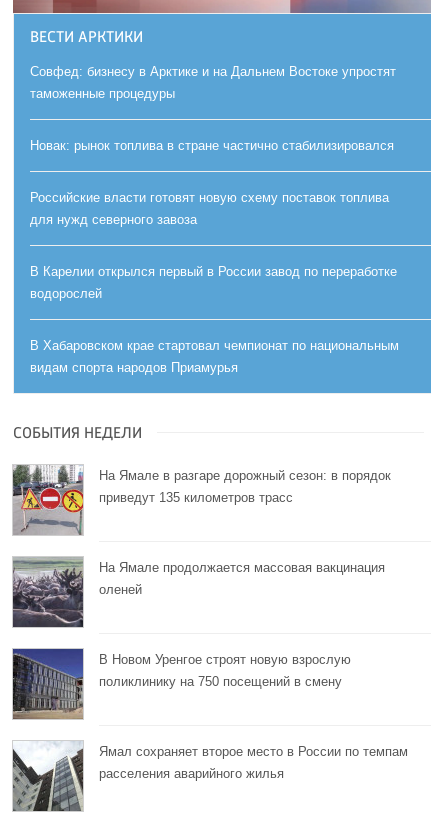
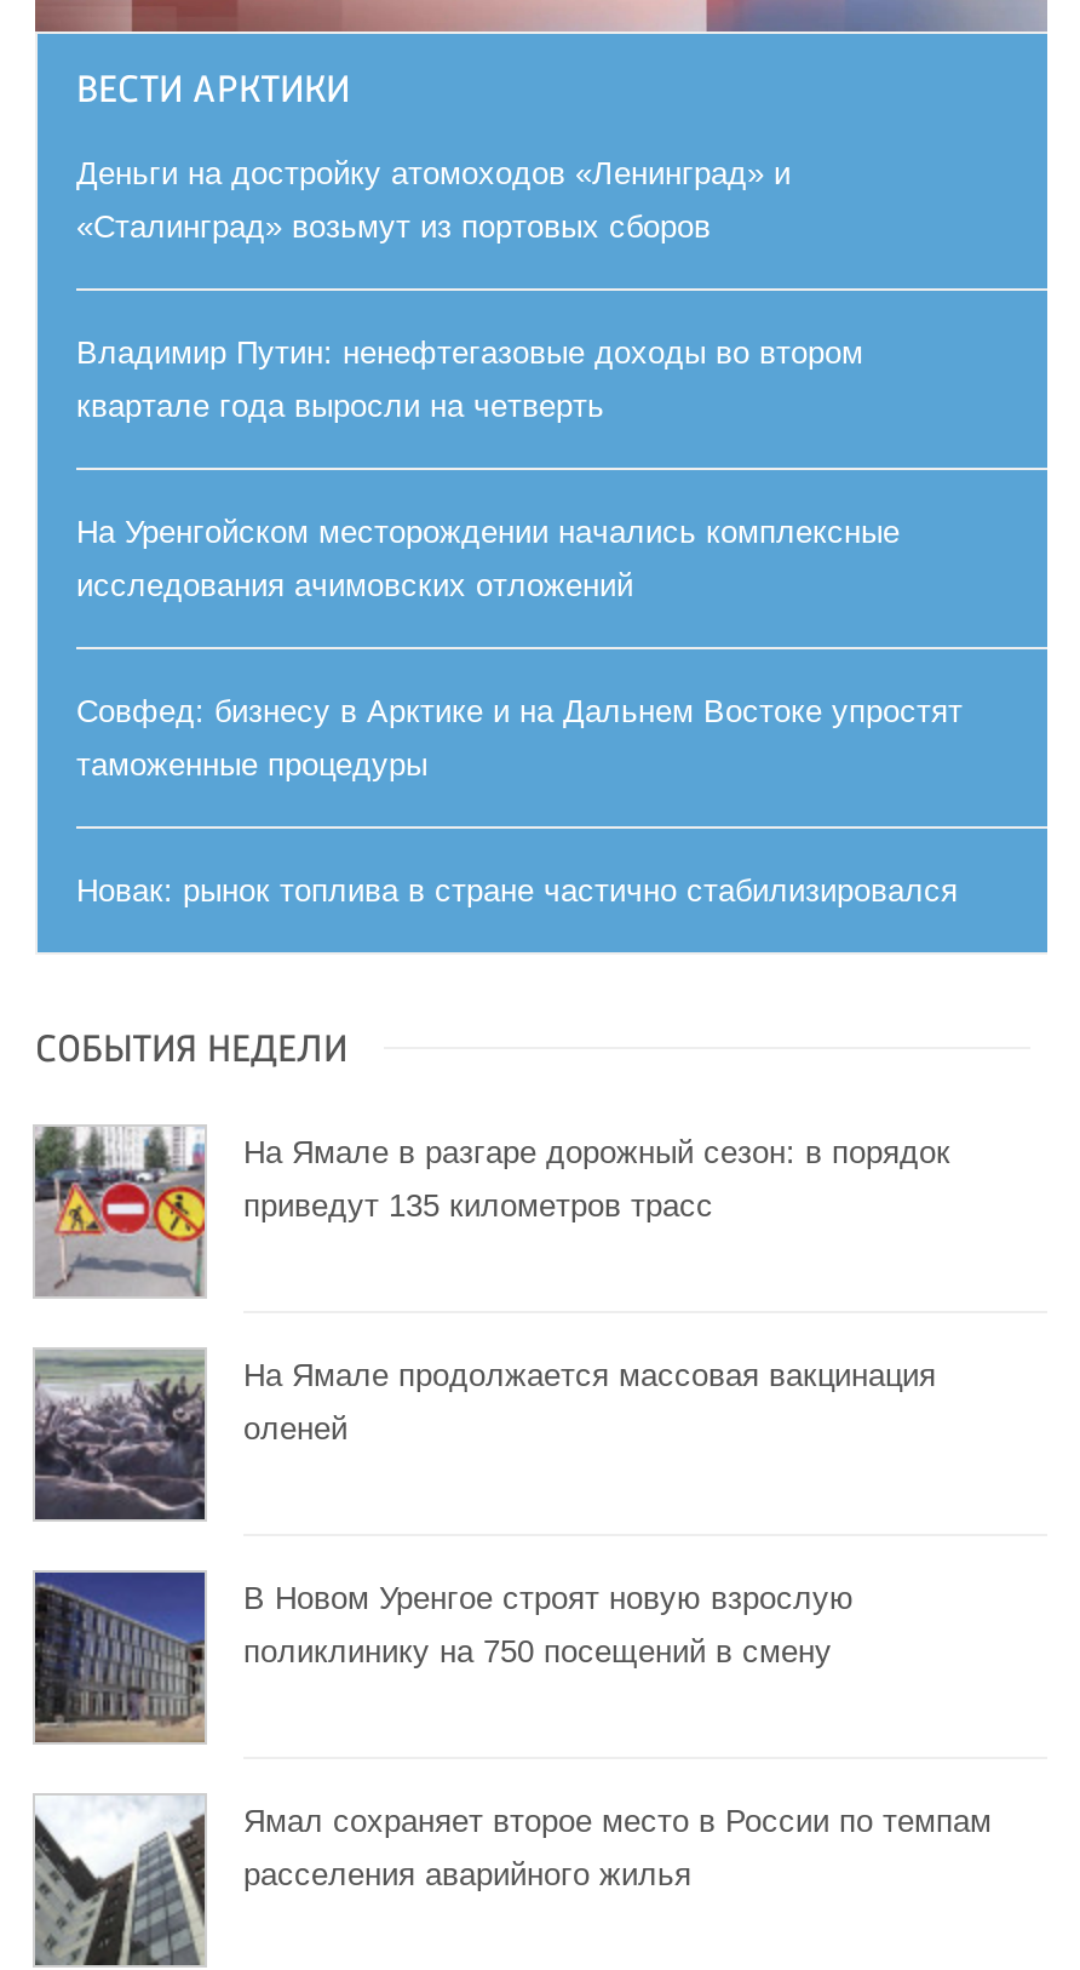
+ Деньги на достройку атомоходов «Ленинград» и
+ «Сталинград» возьмут из портовых сборов
+ Владимир Путин: ненефтегазовые доходы во втором
+ квартале года выросли на четверть
+ На Уренгойском месторождении начались комплексные
+ исследования ачимовских отложений

moved down: Совфед: бизнесу в Арктике и на Дальнем Востоке упростят | таможенные процедуры | Новак: рынок топлива в стране частично стабилизировался

- Российские власти готовят новую схему поставок топлива
- для нужд северного завоза
- В Карелии открылся первый в России завод по переработке
- водорослей
- В Хабаровском крае стартовал чемпионат по национальным
- видам спорта народов Приамурья
